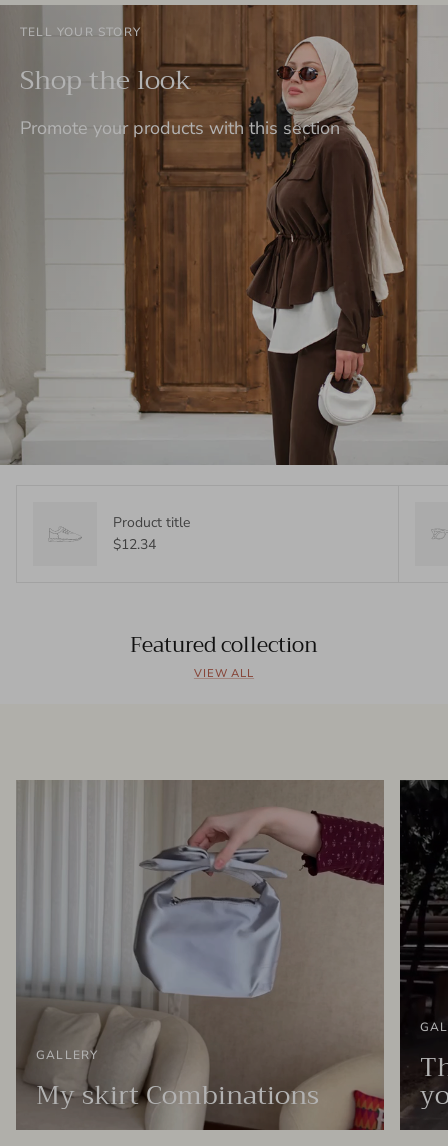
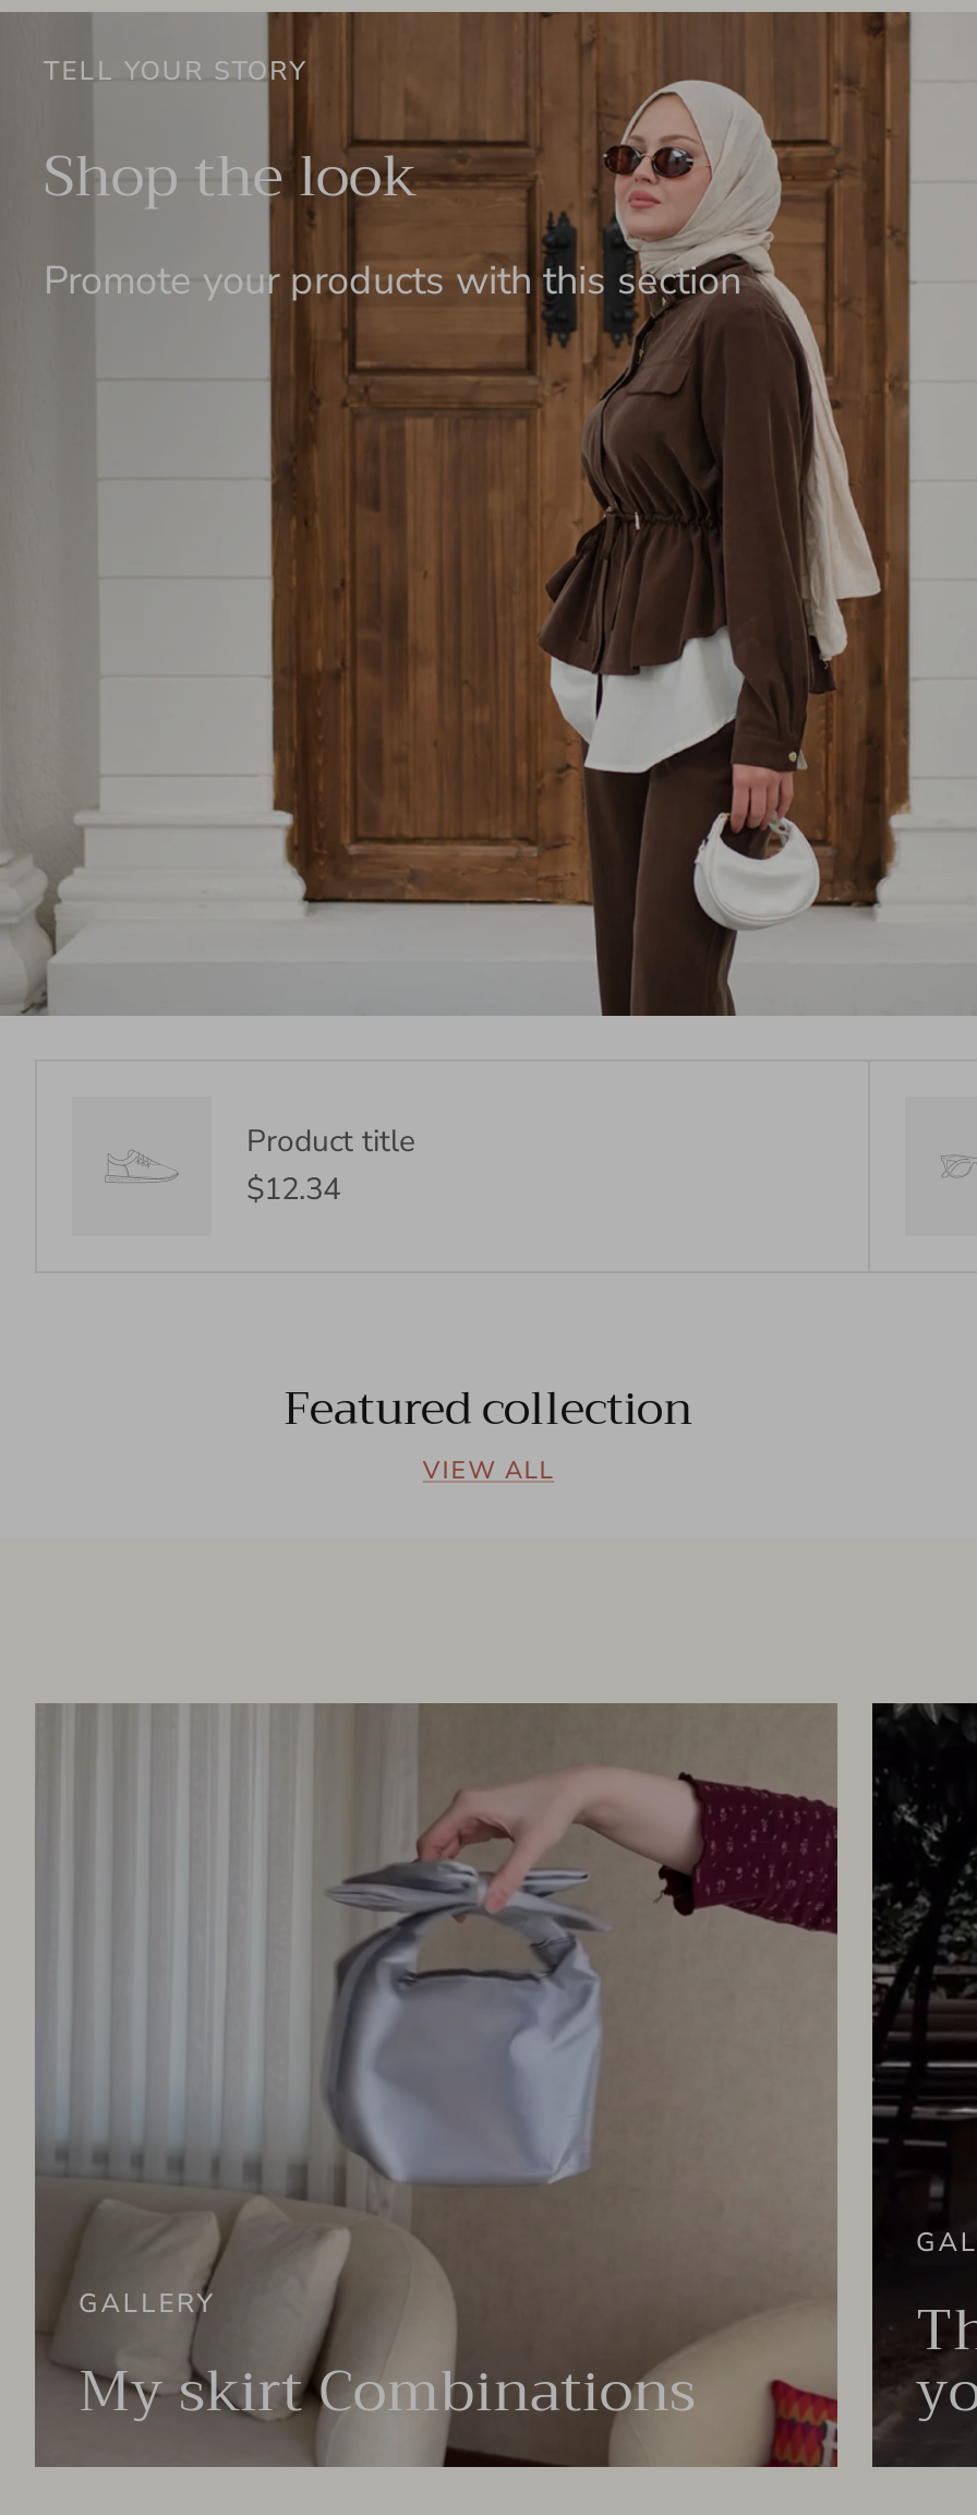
- [image]
+ [image]
